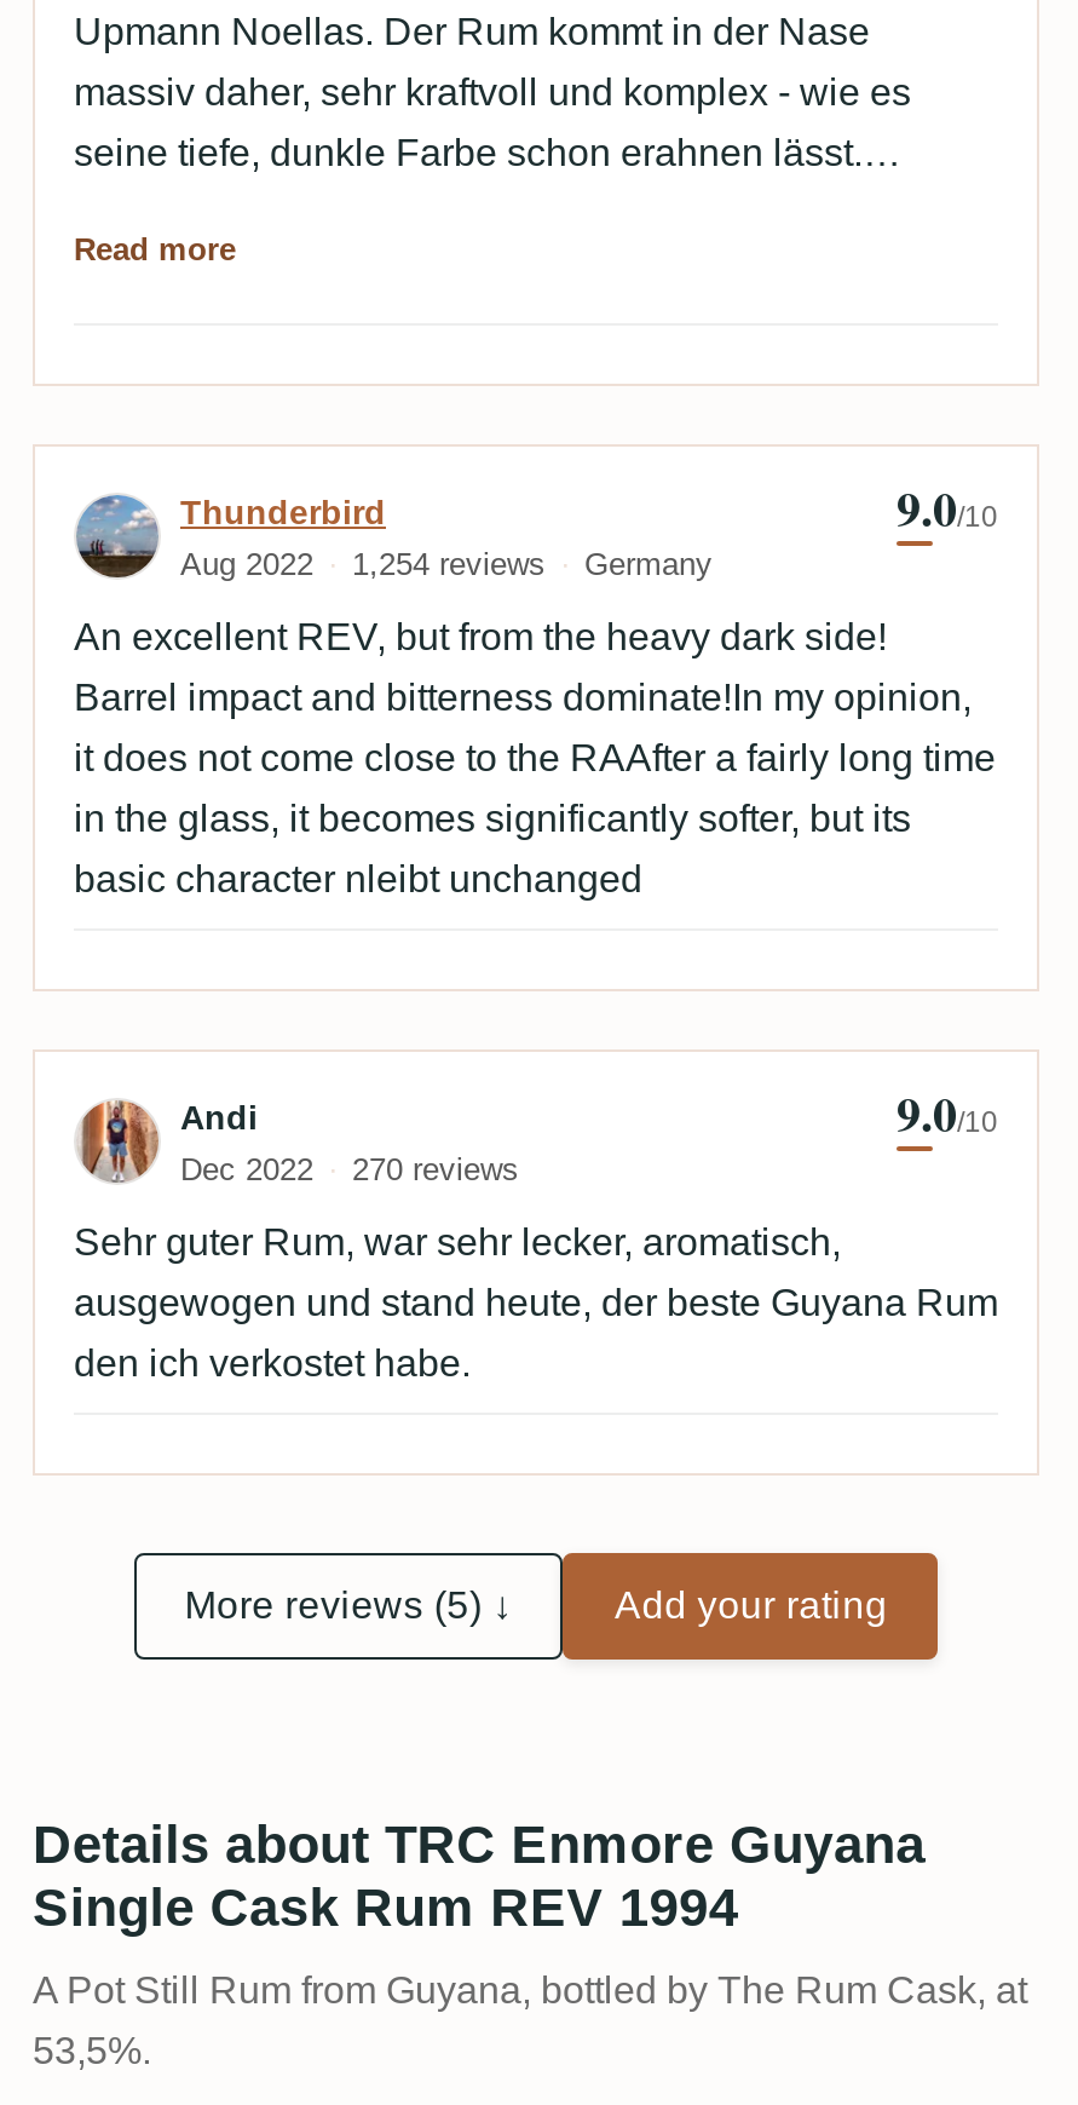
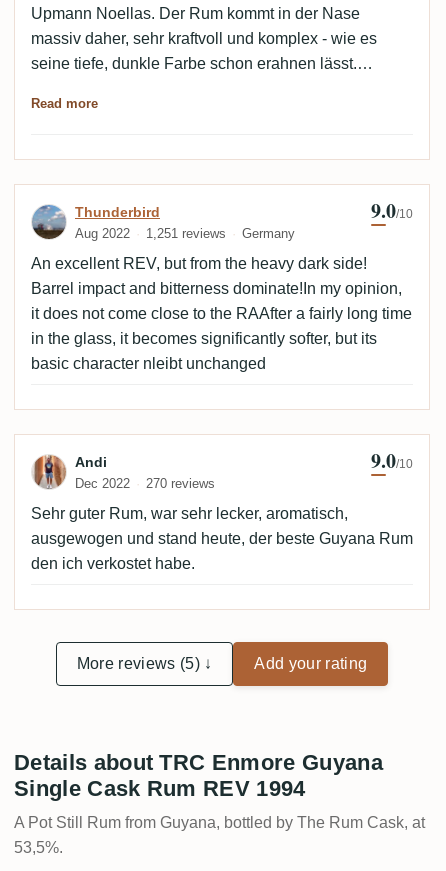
- Aug 2022 1,254 reviews Germany
+ Aug 2022 1,251 reviews Germany
